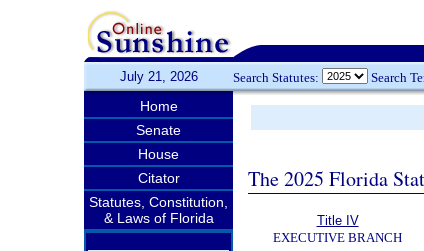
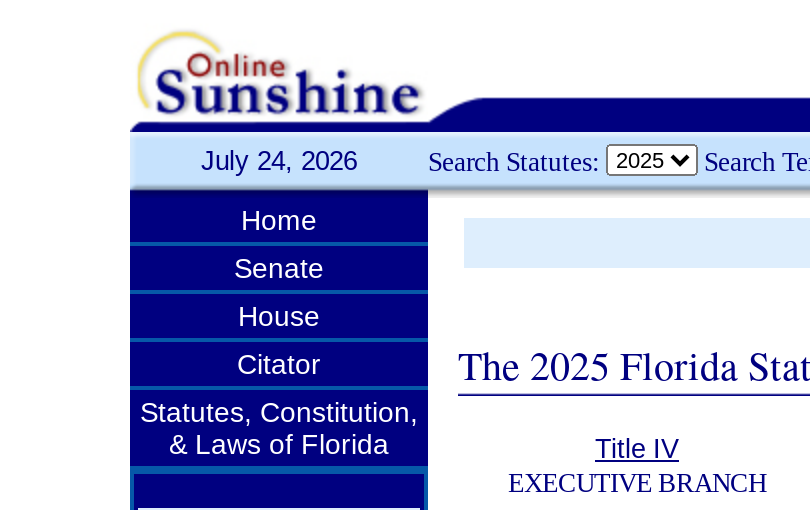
- July 21, 2026
+ July 24, 2026
